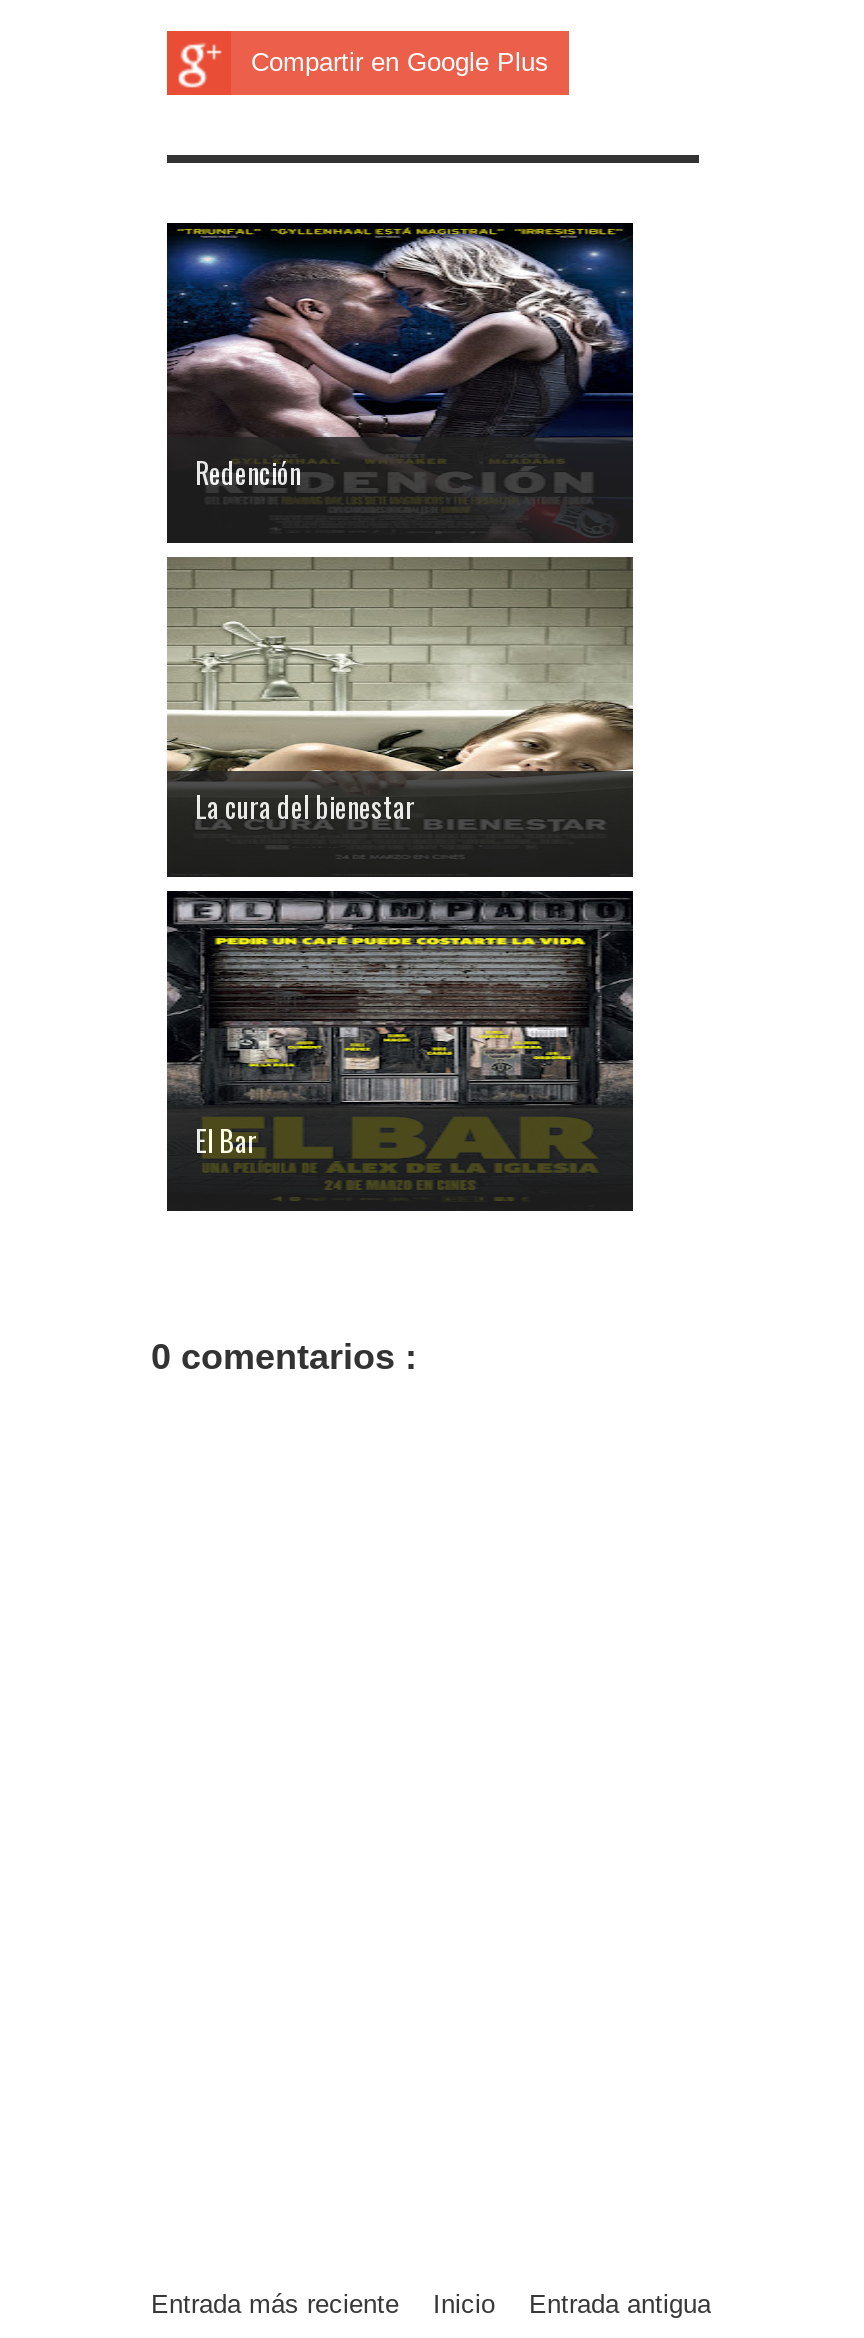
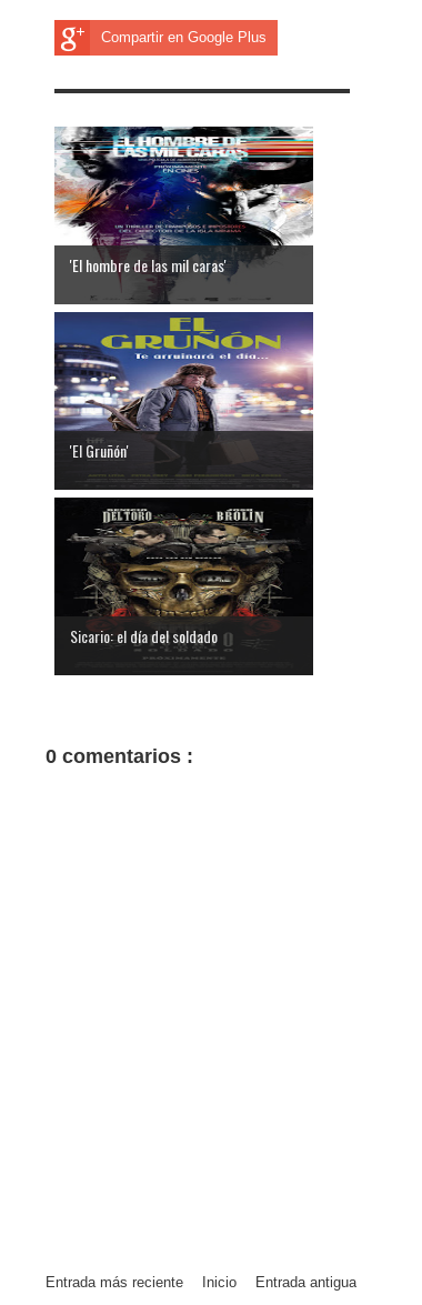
- [image]
- Redención
+ [image]
+ 'El hombre de las mil caras'

- [image]
- La cura del bienestar
+ [image]
+ 'El Gruñón'

- [image]
- El Bar
+ [image]
+ Sicario: el día del soldado
